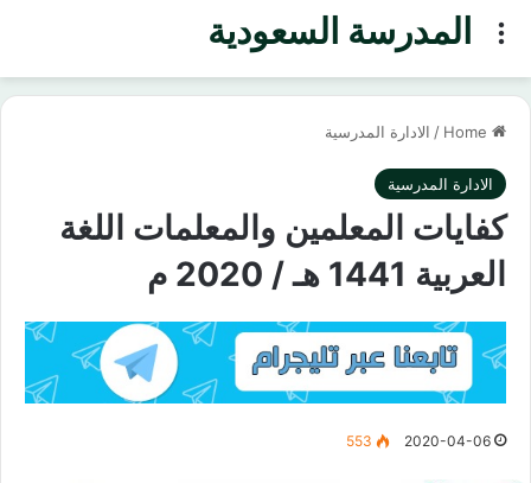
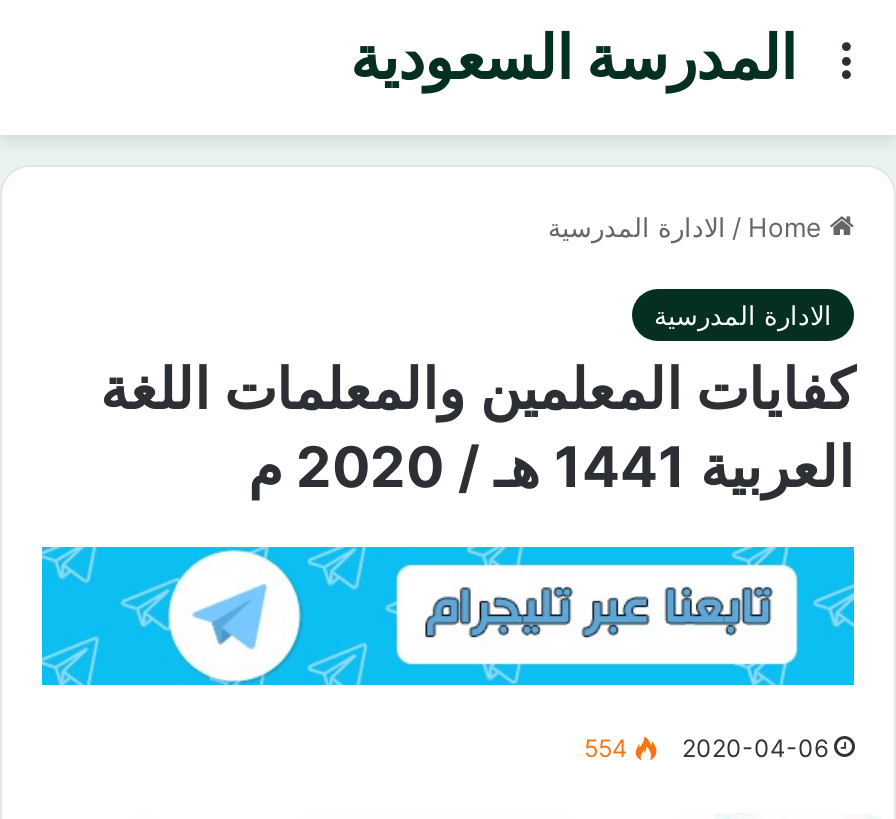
- 553 2020-04-06
+ 554 2020-04-06
